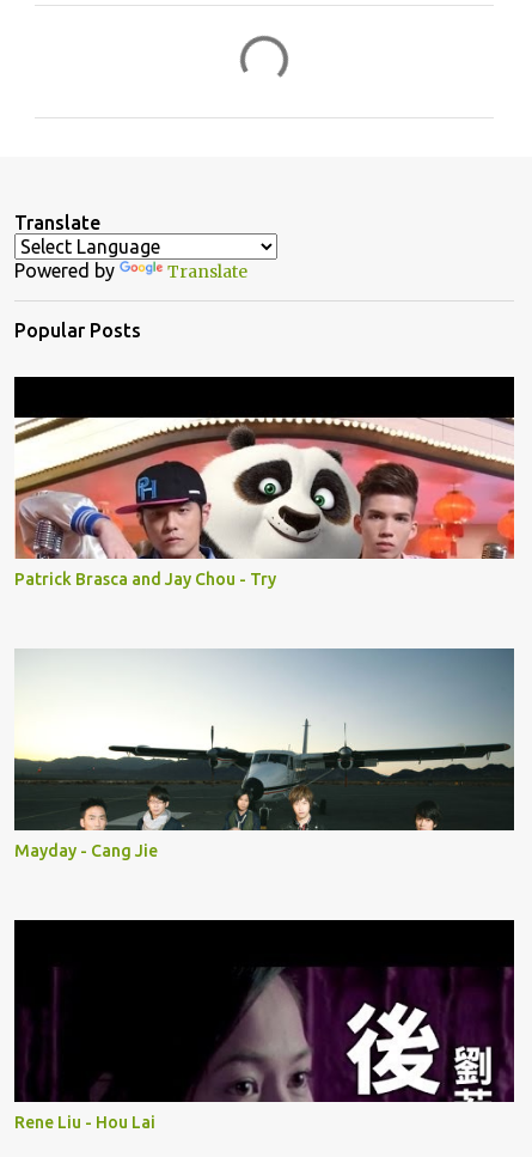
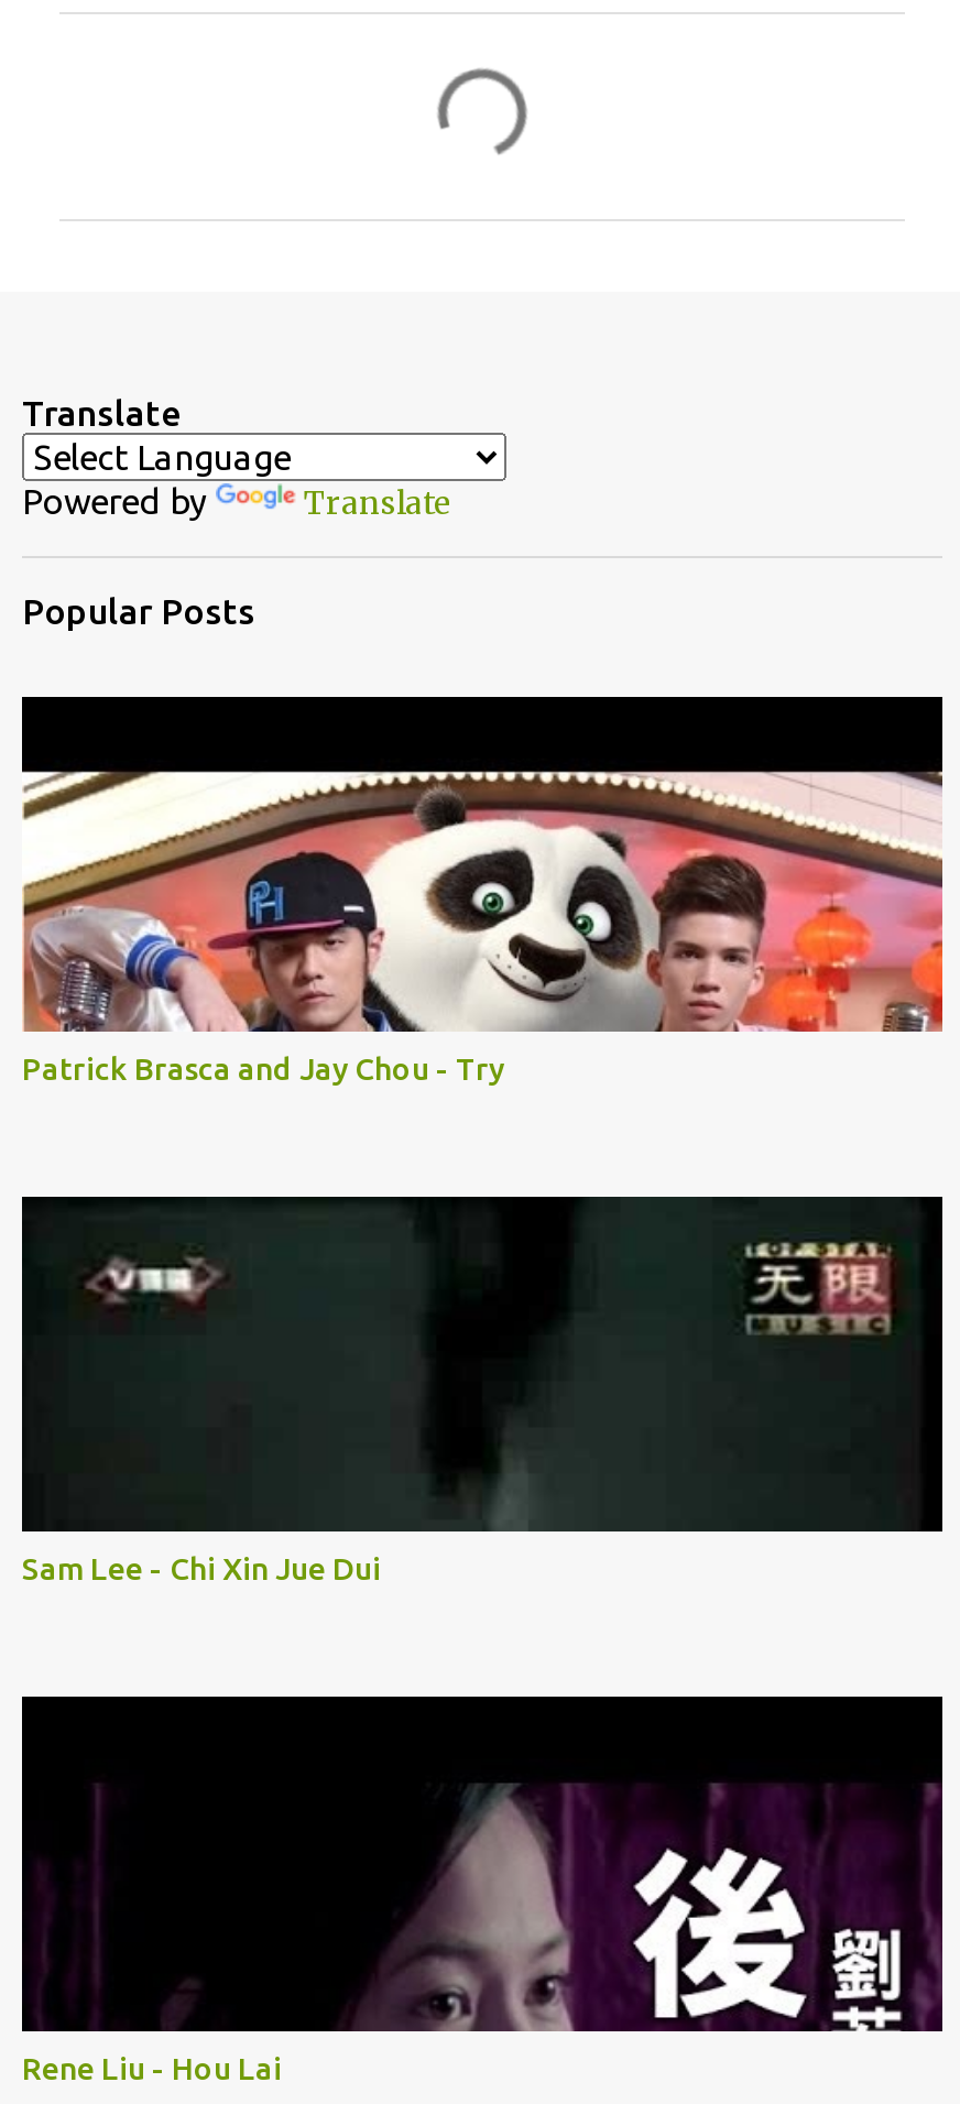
- [image]
- Mayday - Cang Jie
+ [image]
+ Sam Lee - Chi Xin Jue Dui
